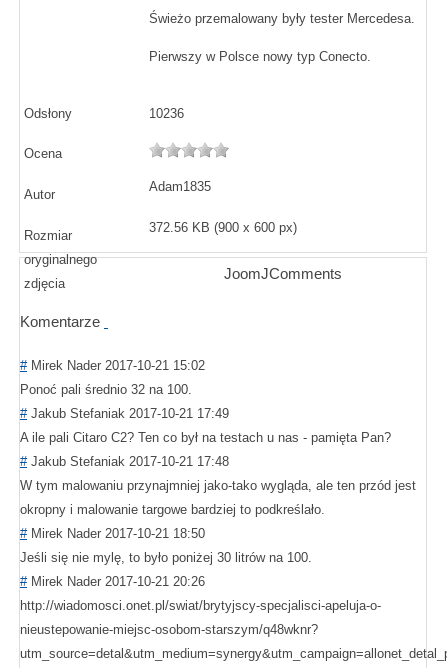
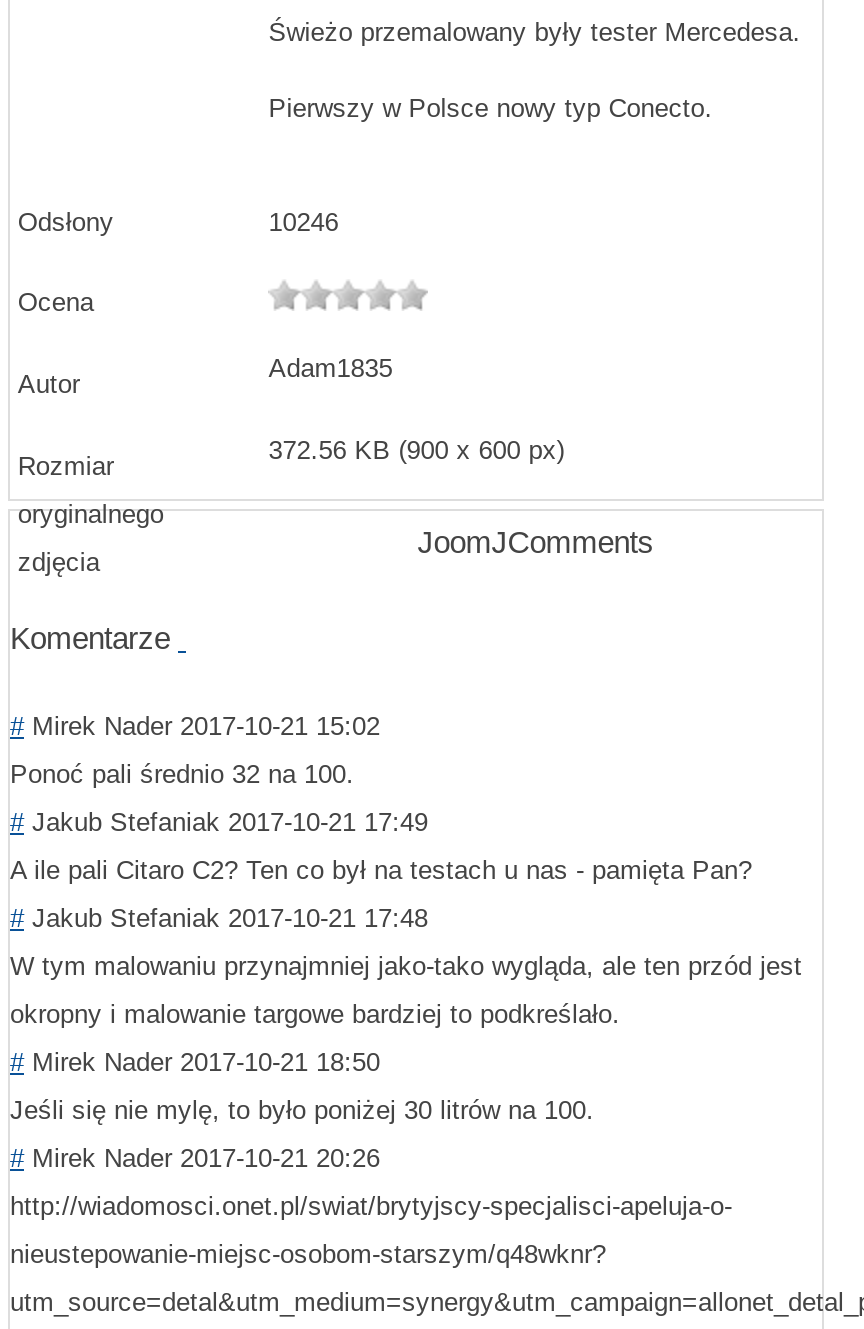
- 10236
+ 10246
